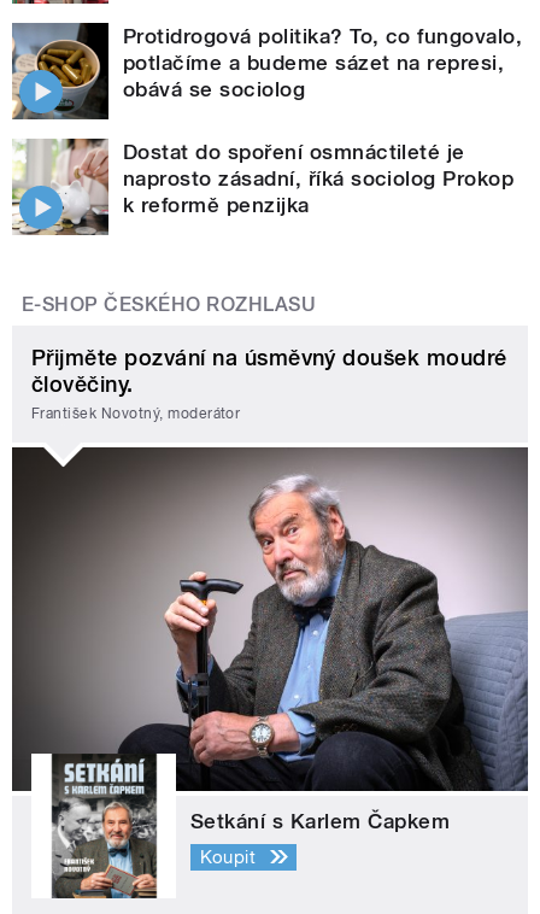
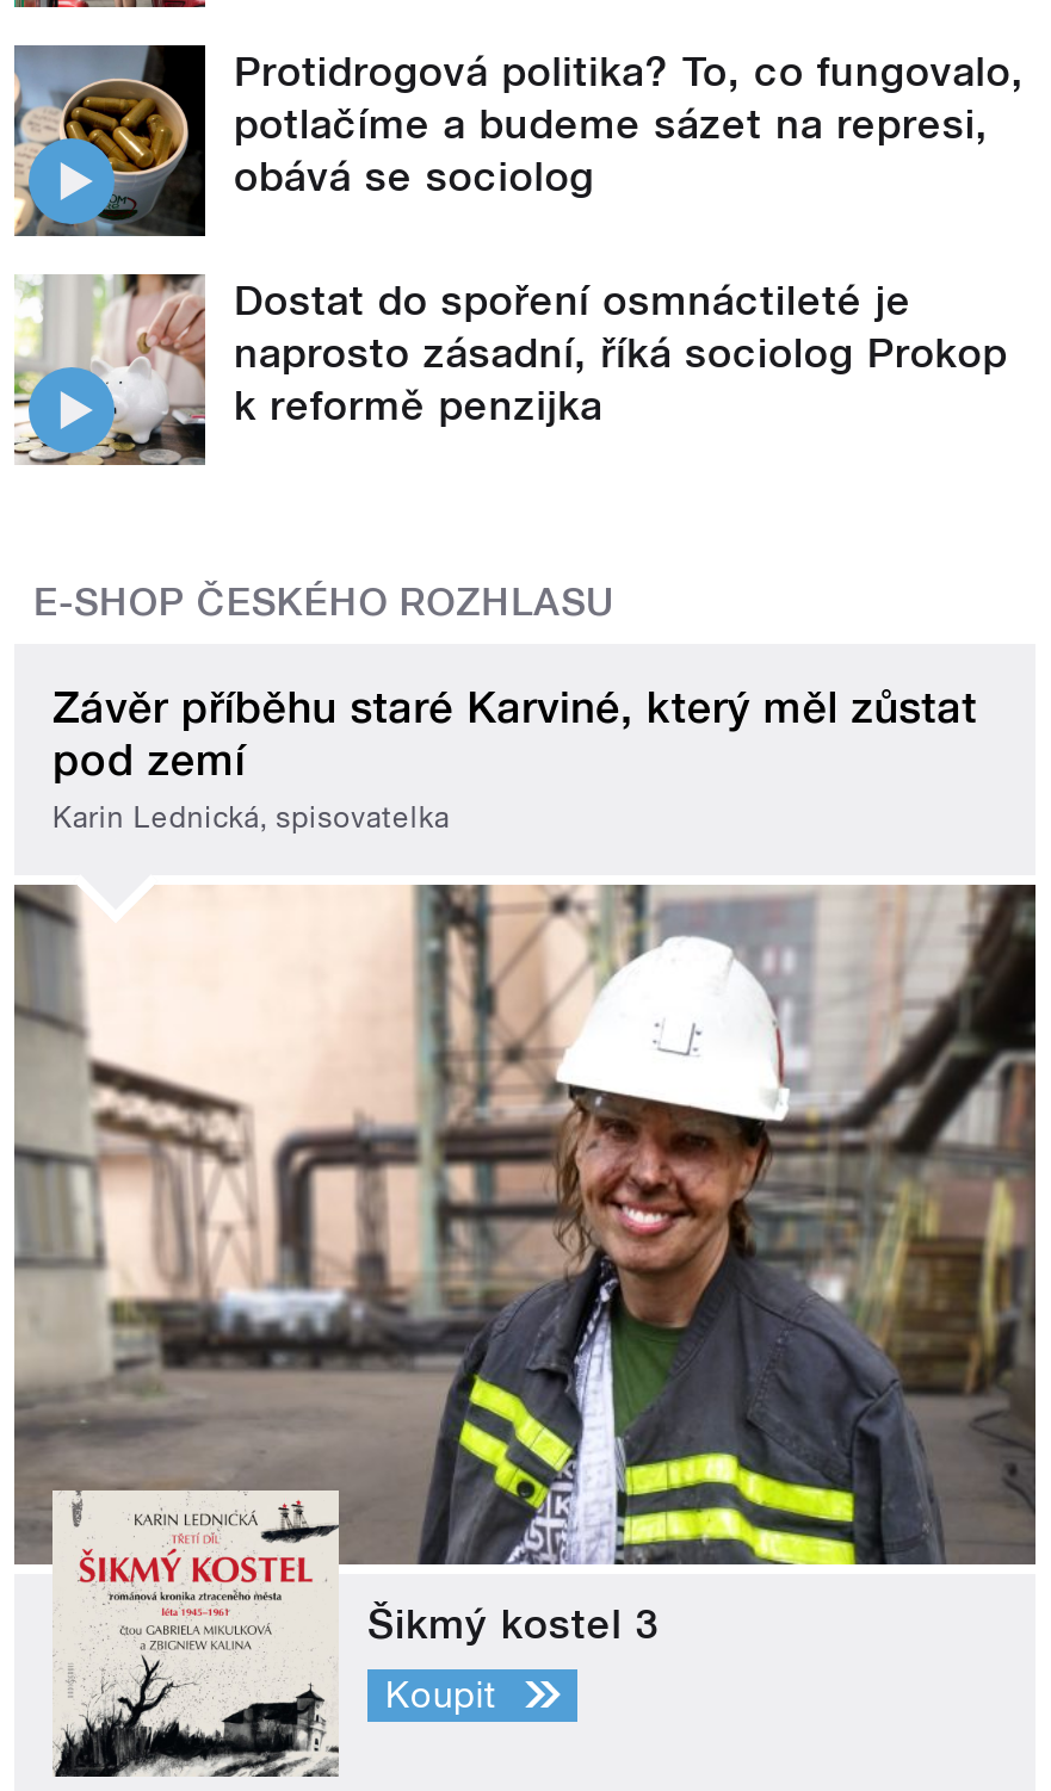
- Přijměte pozvání na úsměvný doušek moudré
- člověčiny.
- František Novotný, moderátor
+ Závěr příběhu staré Karviné, který měl zůstat
+ pod zemí
+ Karin Lednická, spisovatelka

- [image]
- Setkání s Karlem Čapkem
+ [image]
+ Šikmý kostel 3
